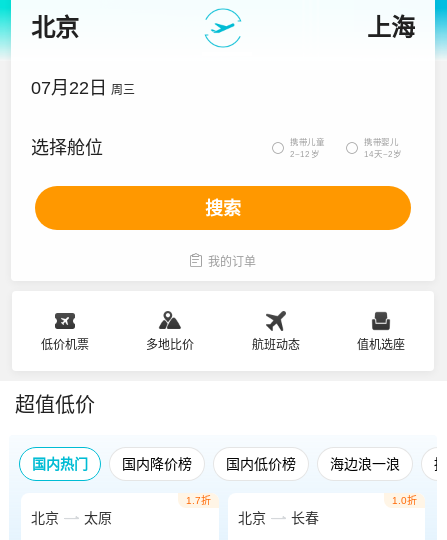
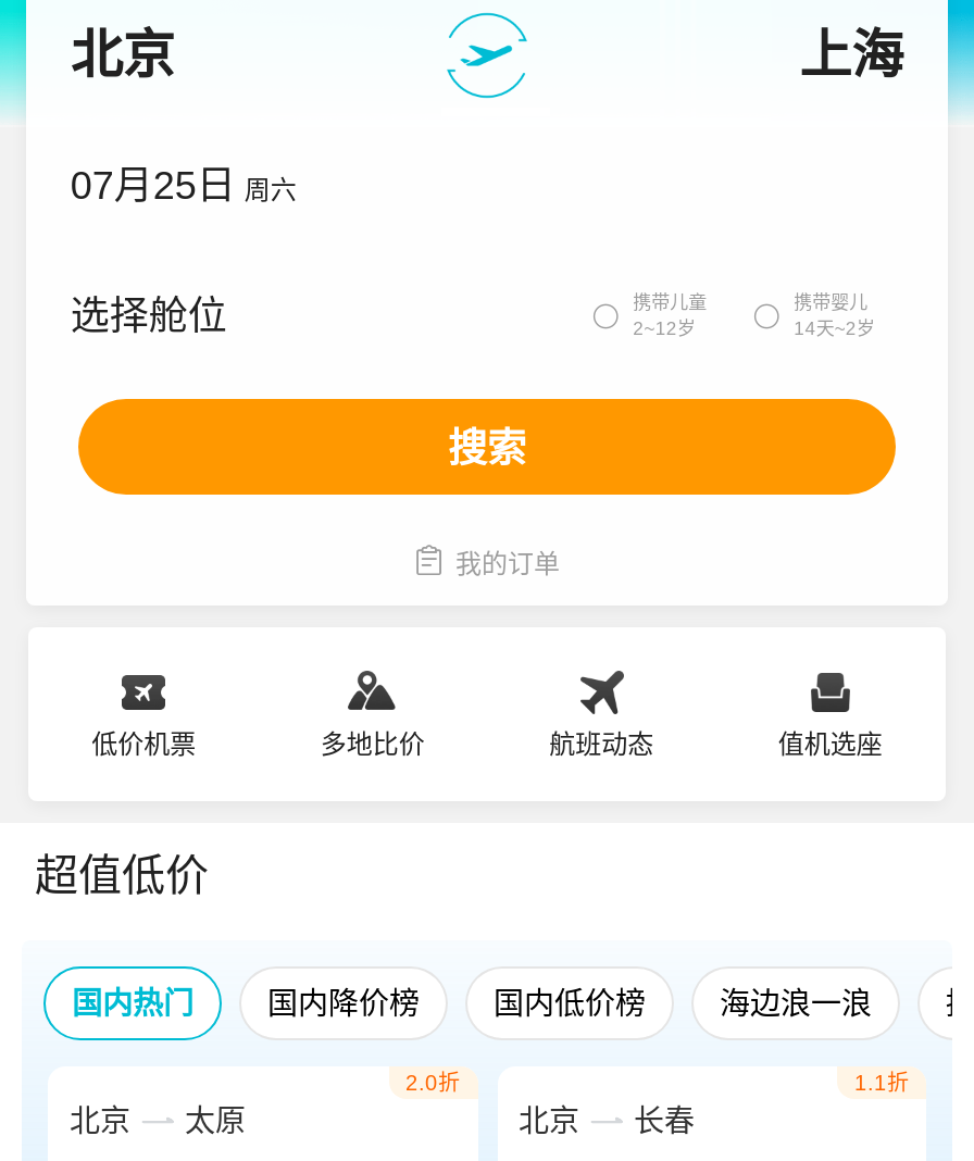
- 07月22日 周三
+ 07月25日 周六

- 1.7折
+ 2.0折

- 1.0折
+ 1.1折
